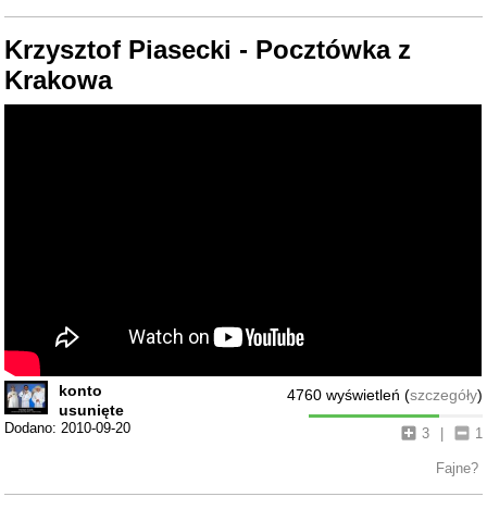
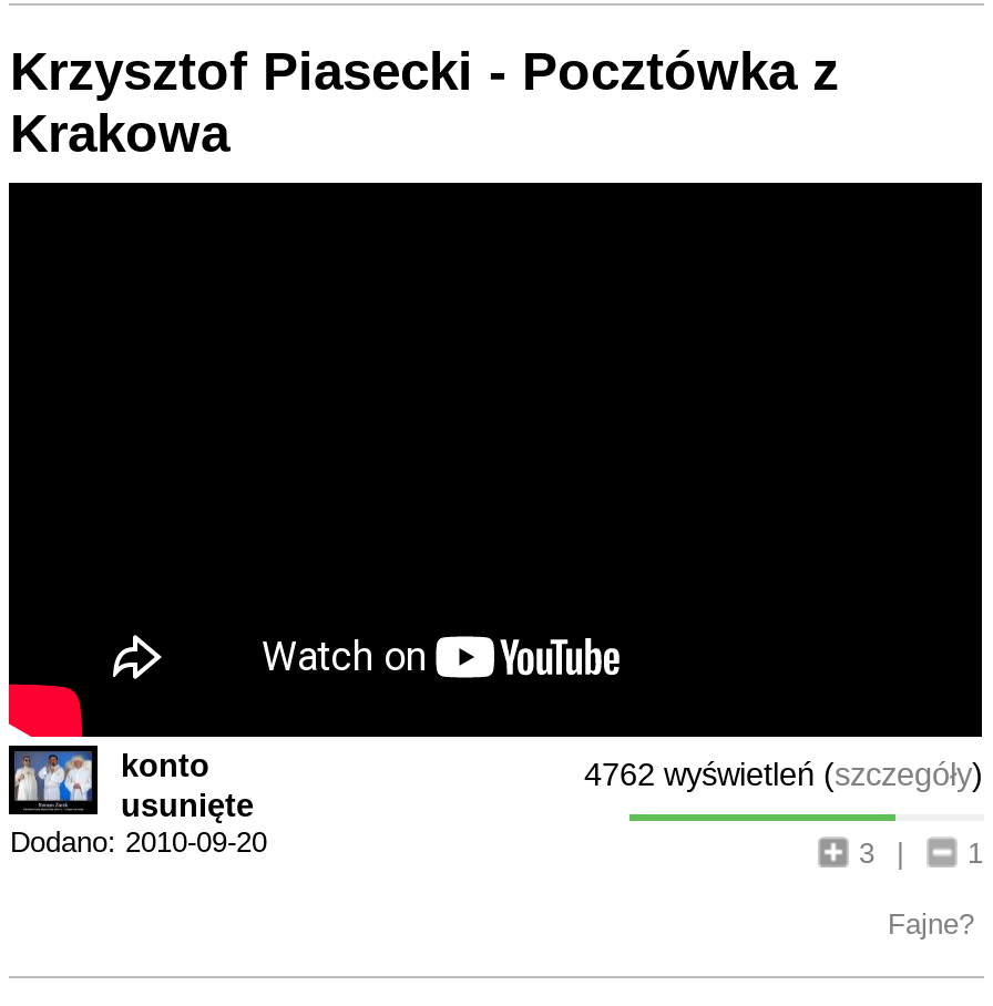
- 4760 wyświetleń (szczegóły)
+ 4762 wyświetleń (szczegóły)
